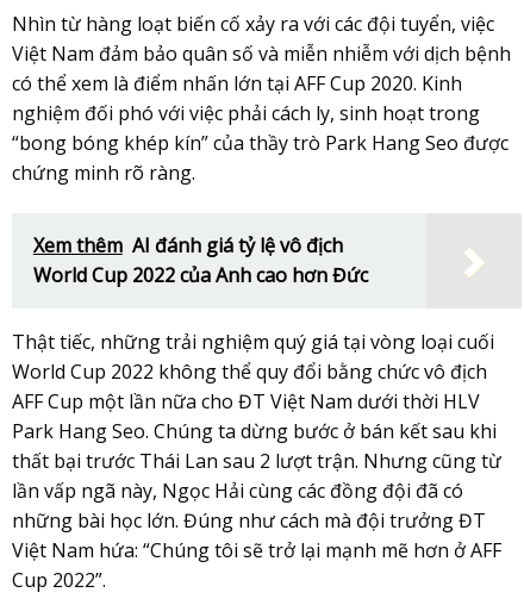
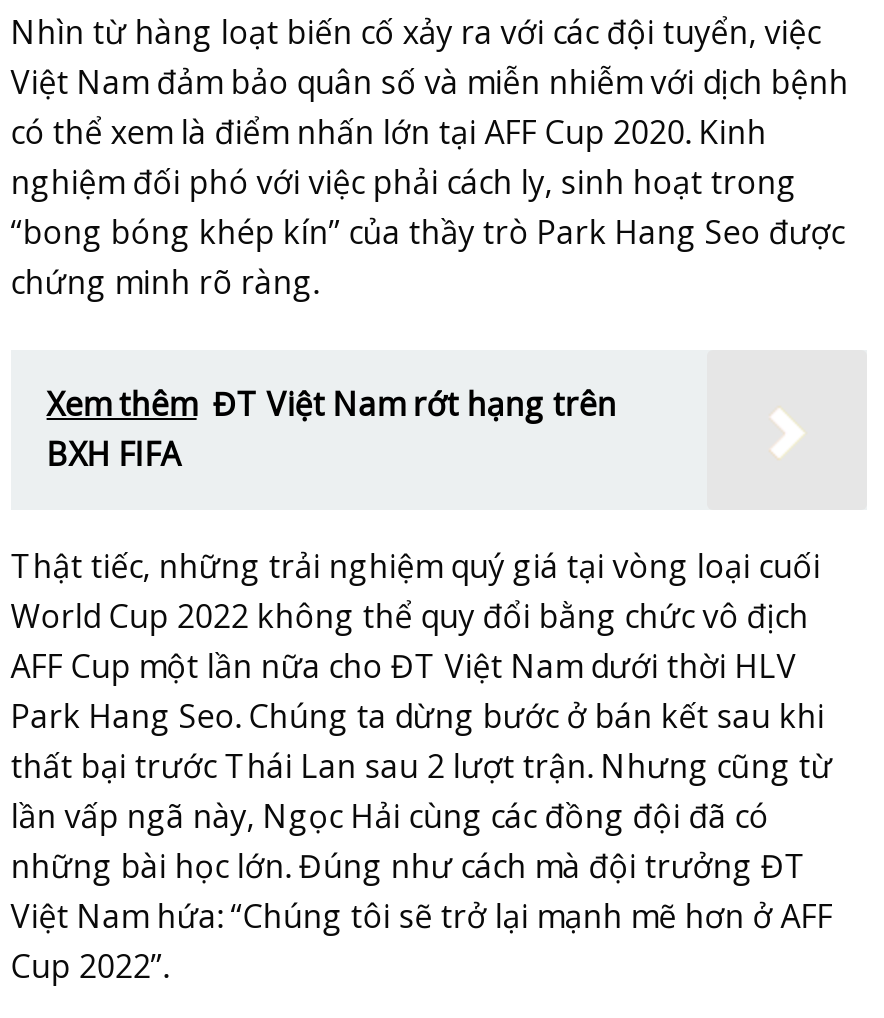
- Xem thêm AI đánh giá tỷ lệ vô địch
- World Cup 2022 của Anh cao hơn Đức
+ Xem thêm ĐT Việt Nam rớt hạng trên
+ BXH FIFA
